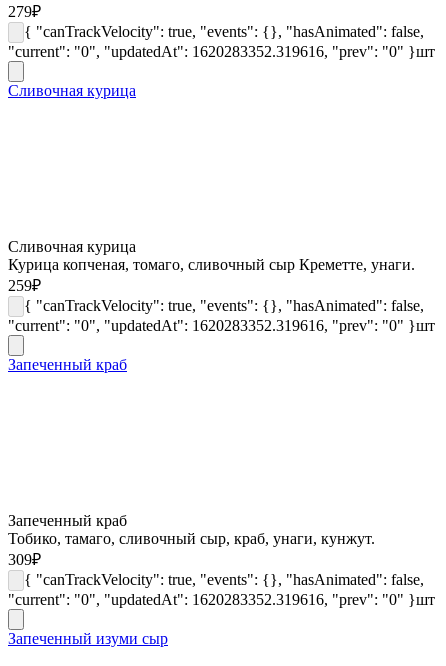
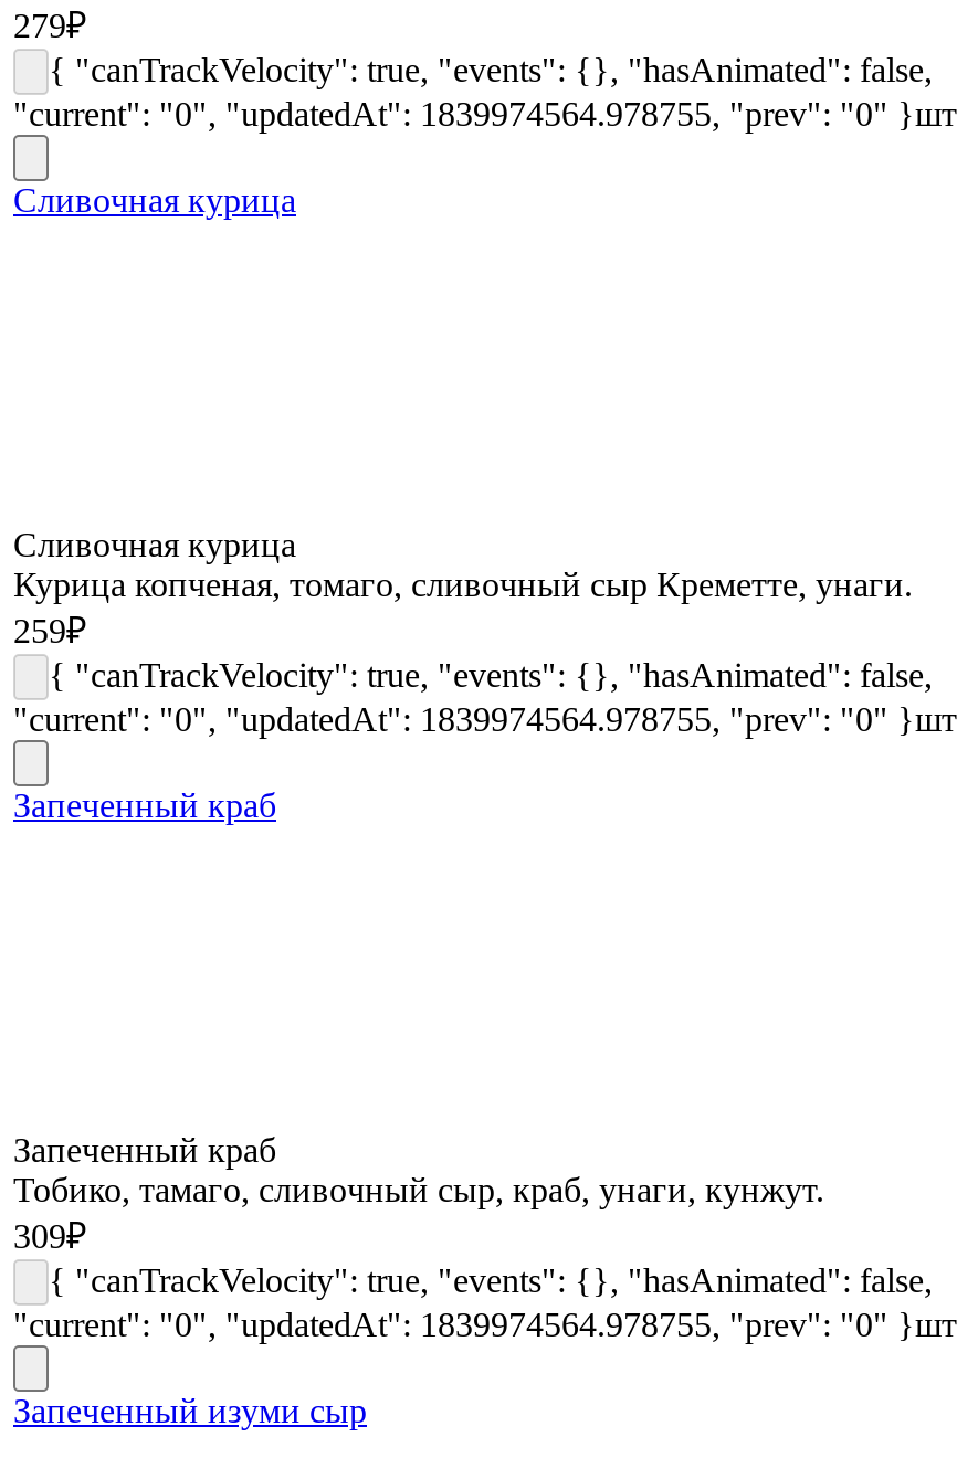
- "current": "0", "updatedAt": 1620283352.319616, "prev": "0" }шт
+ "current": "0", "updatedAt": 1839974564.978755, "prev": "0" }шт

- "current": "0", "updatedAt": 1620283352.319616, "prev": "0" }шт
+ "current": "0", "updatedAt": 1839974564.978755, "prev": "0" }шт

- "current": "0", "updatedAt": 1620283352.319616, "prev": "0" }шт
+ "current": "0", "updatedAt": 1839974564.978755, "prev": "0" }шт
